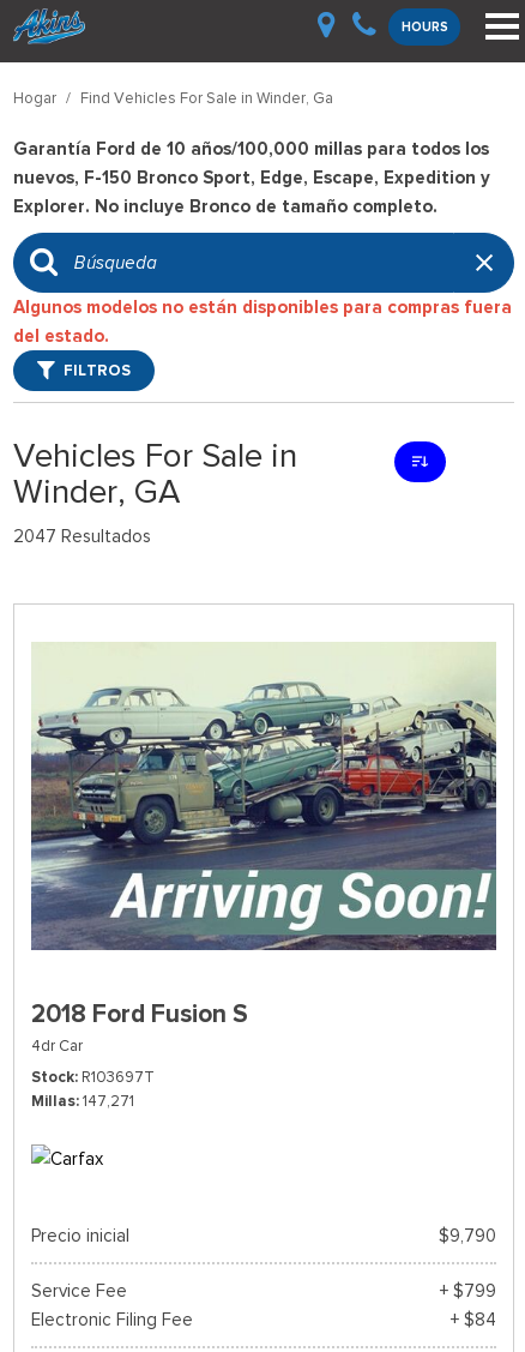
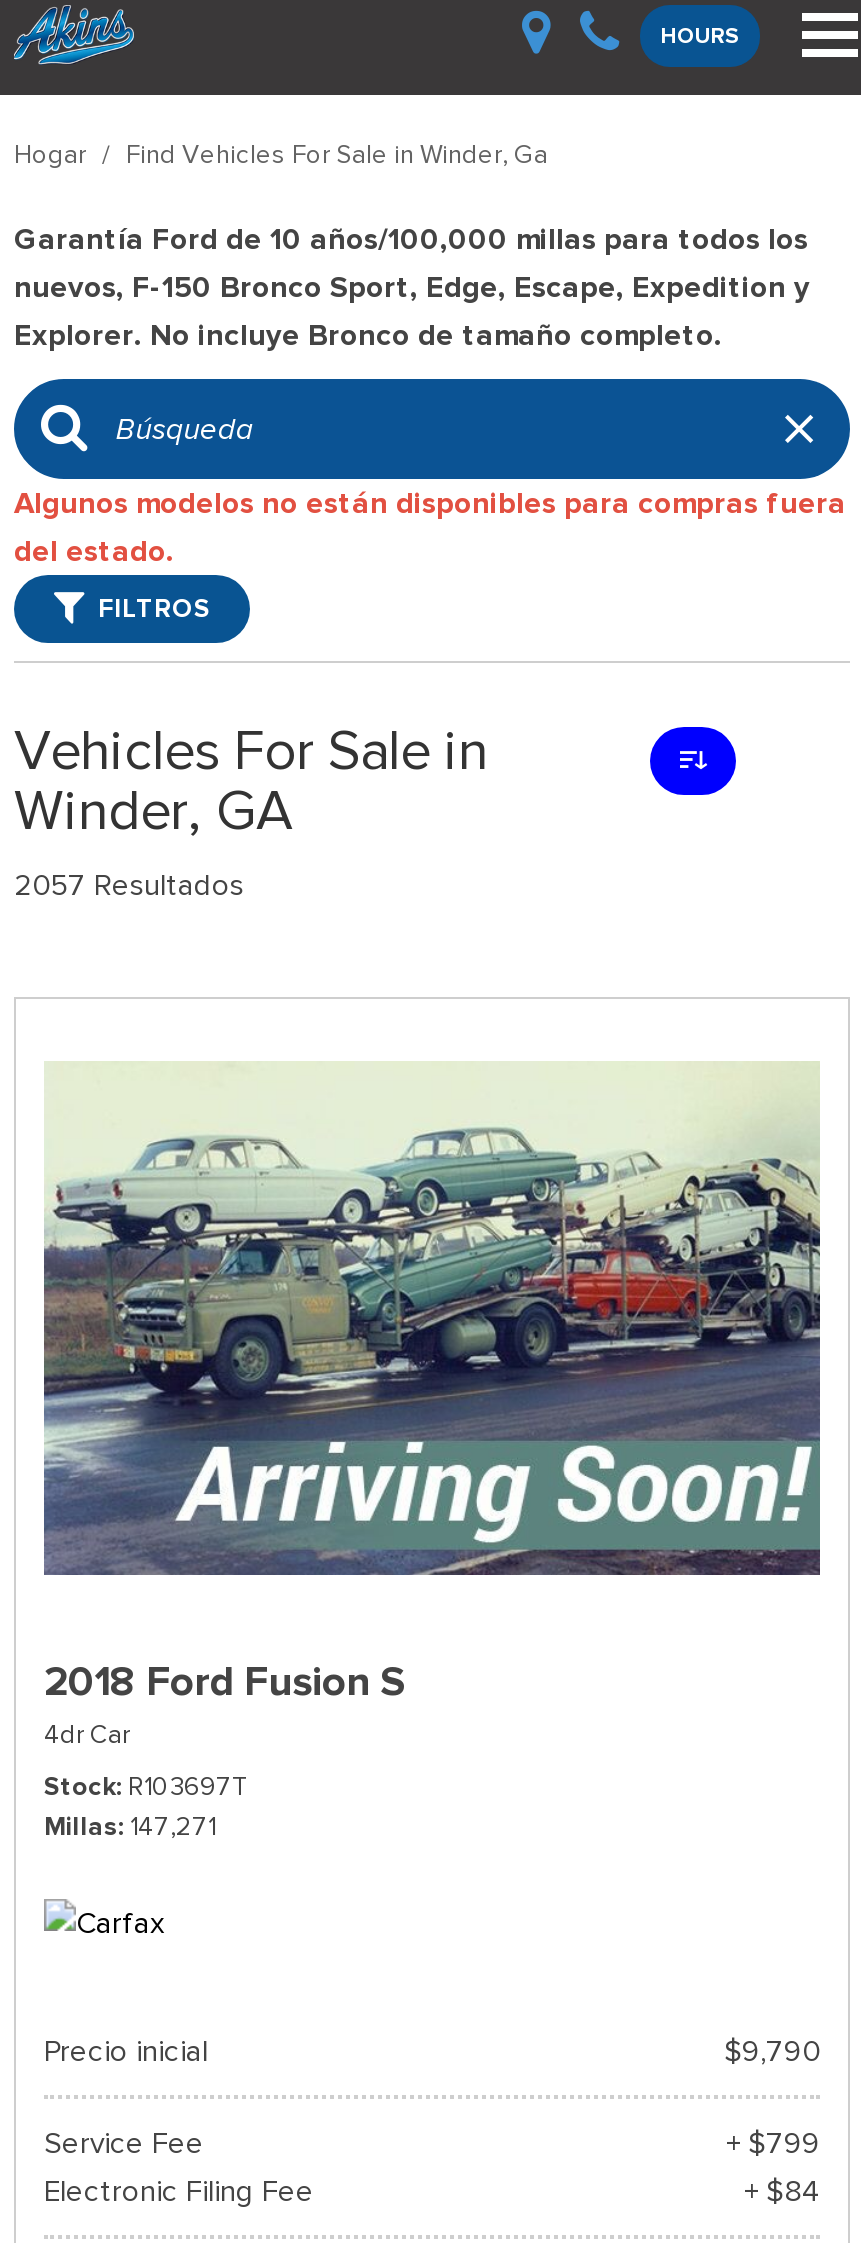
- 2047 Resultados
+ 2057 Resultados
